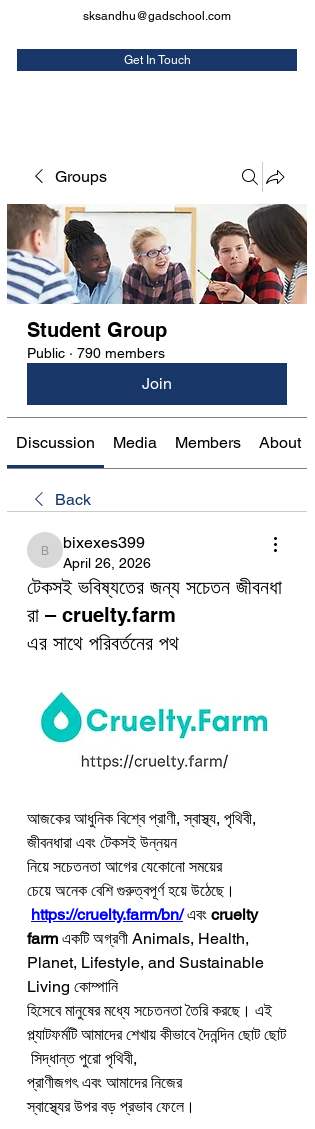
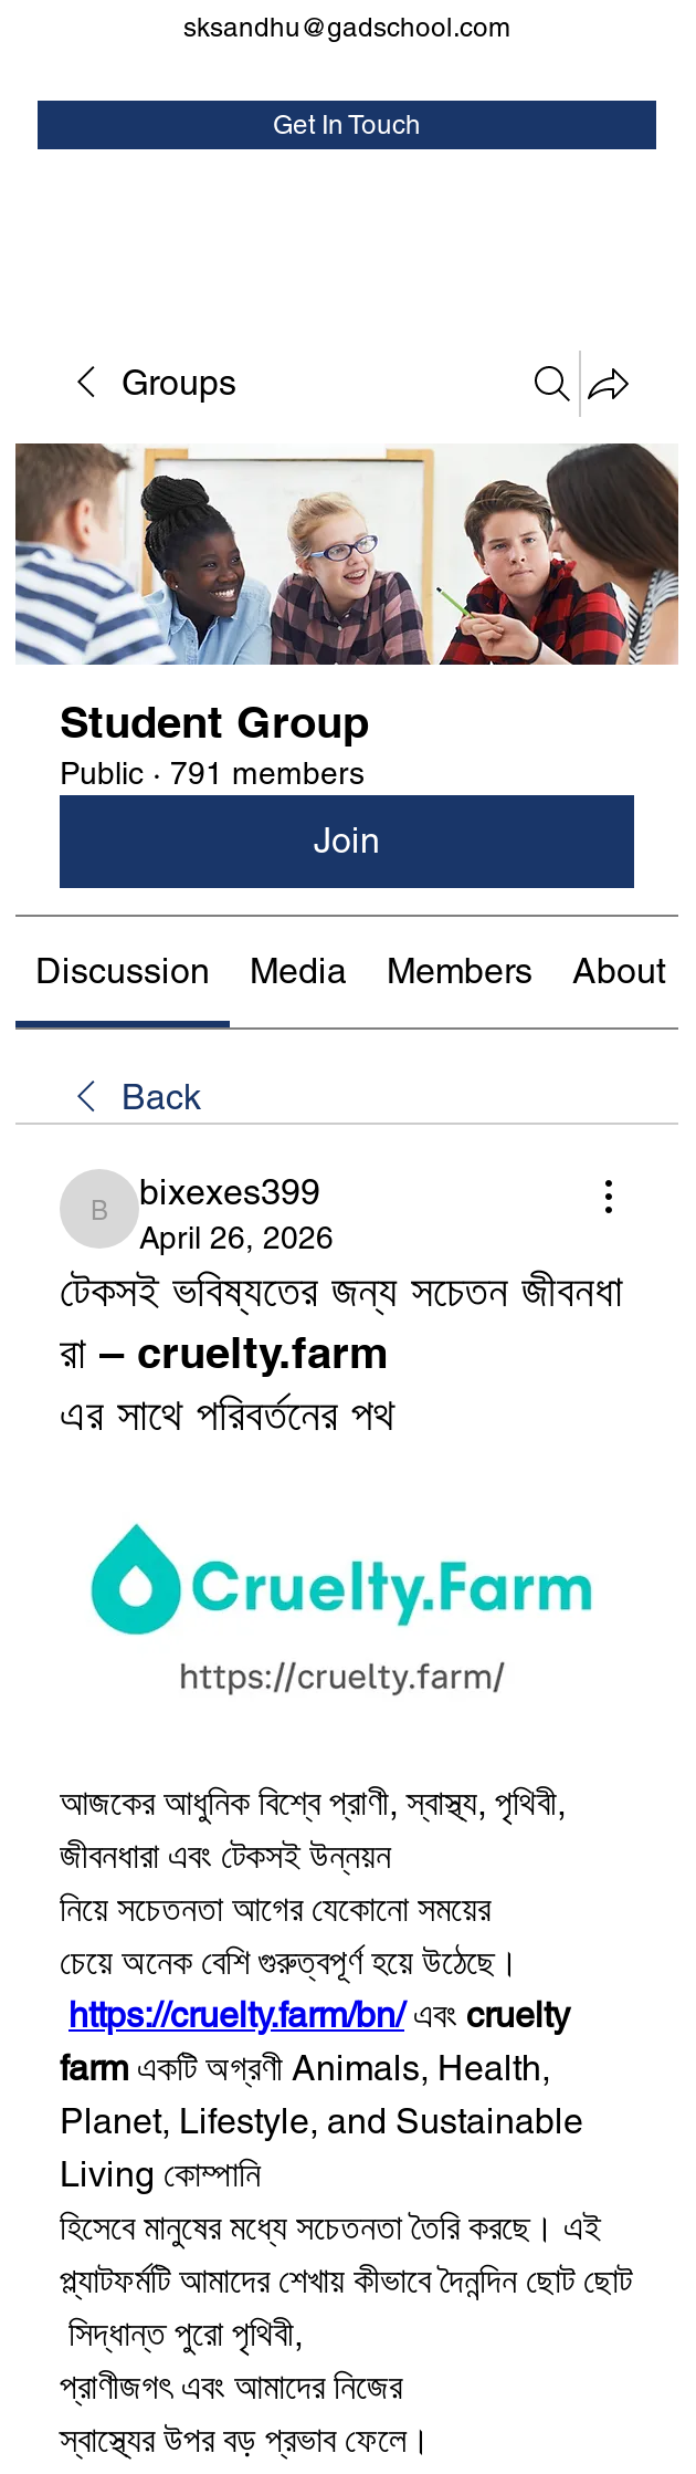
- Public · 790 members
+ Public · 791 members
